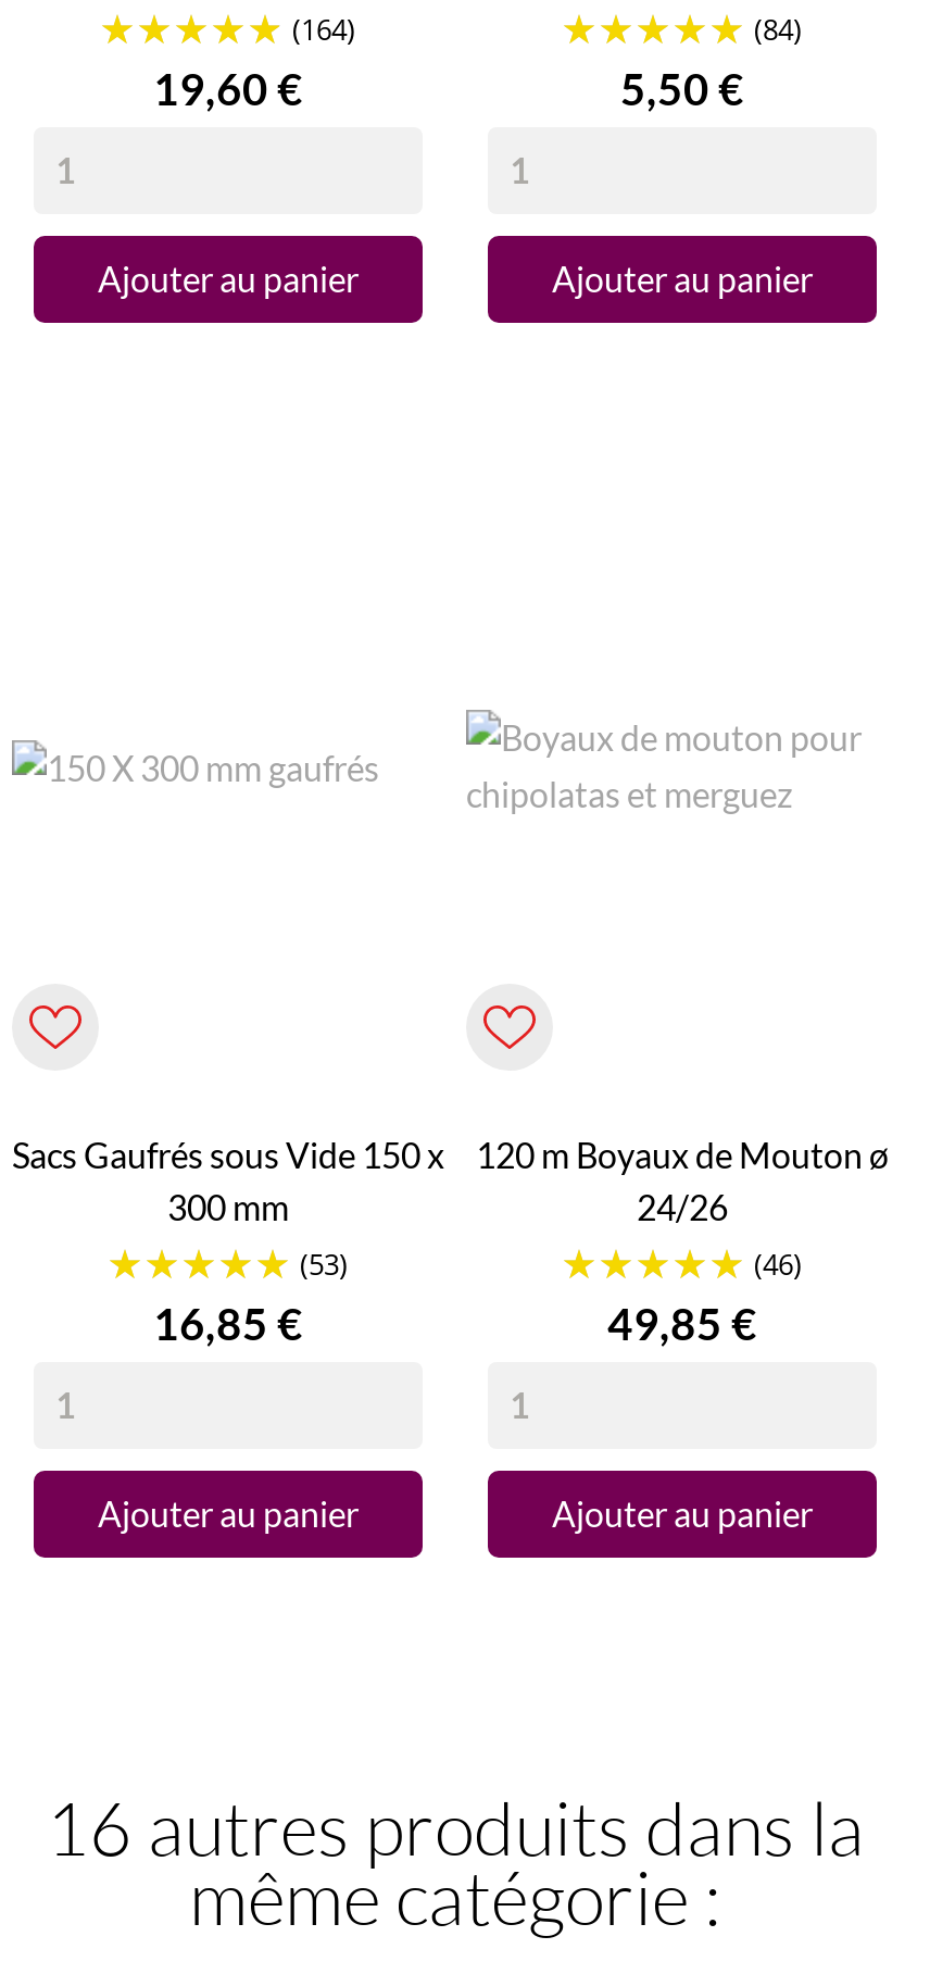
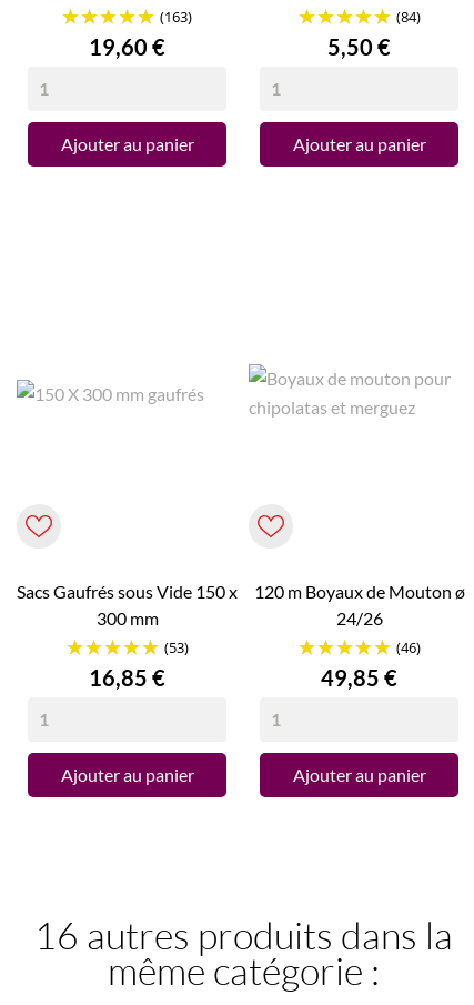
- (164)
+ (163)
